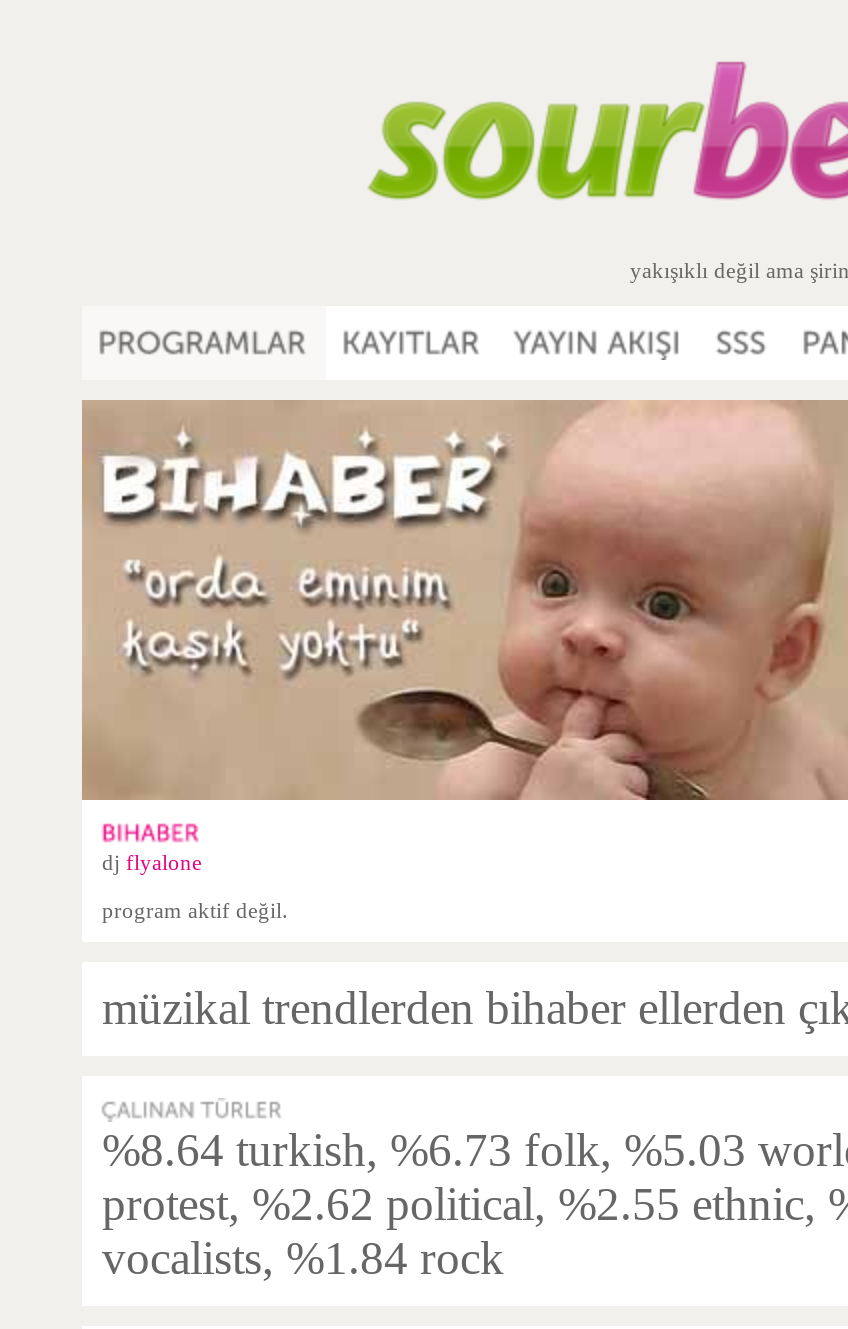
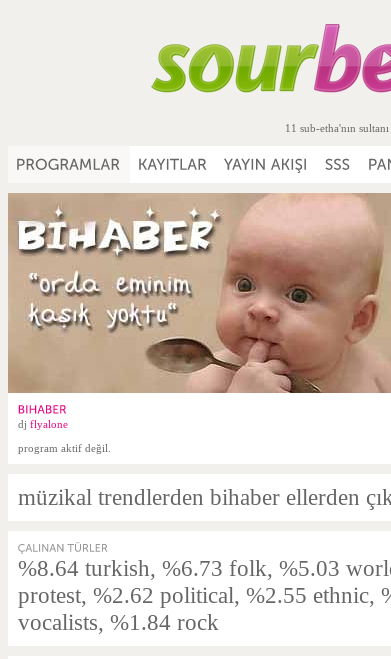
- yakışıklı değil ama şirin
+ 11 sub-etha'nın sultanı
